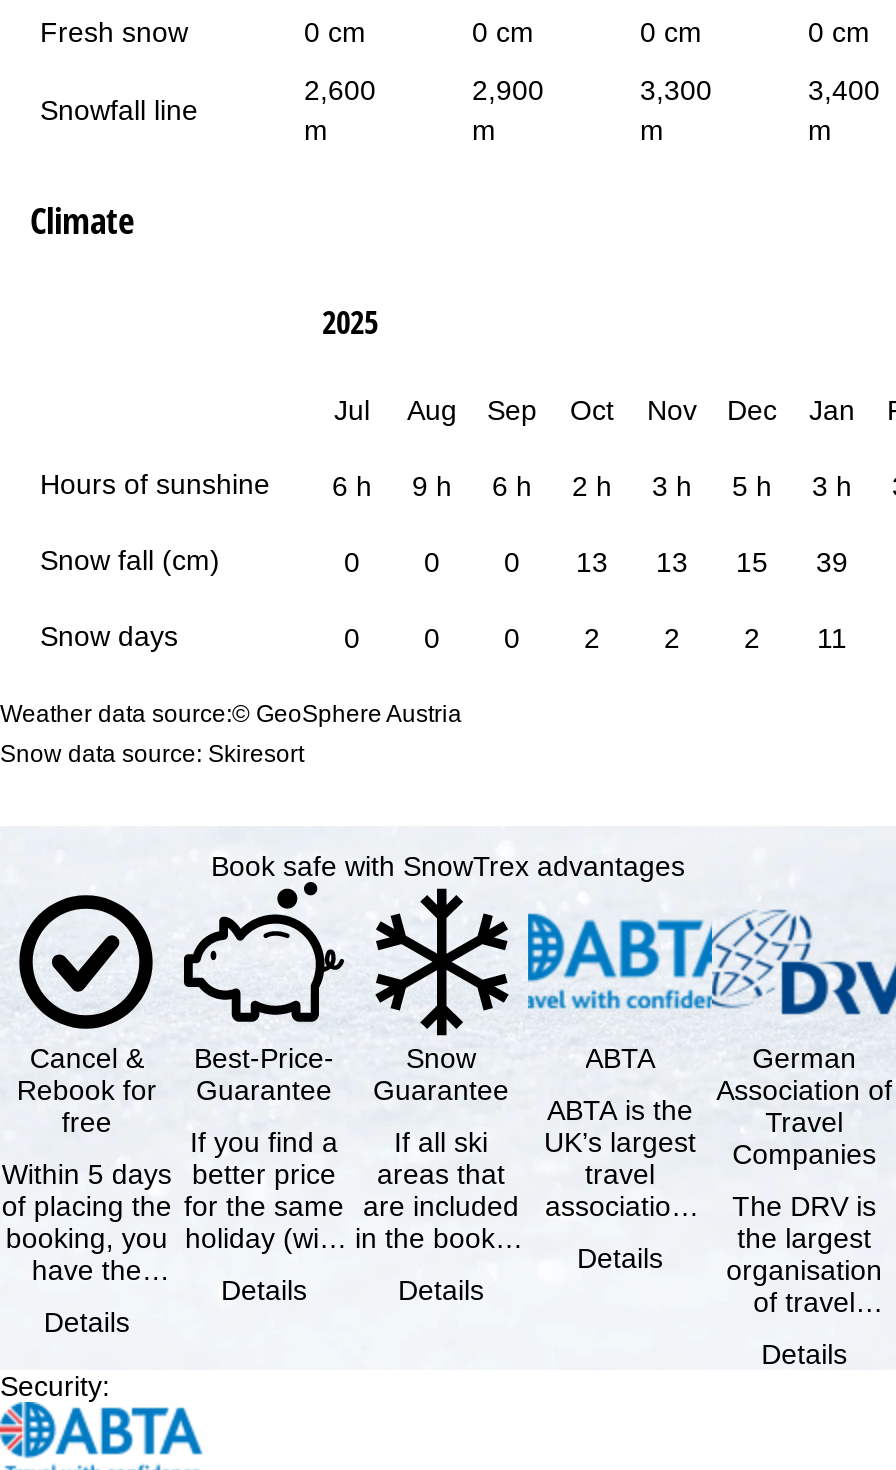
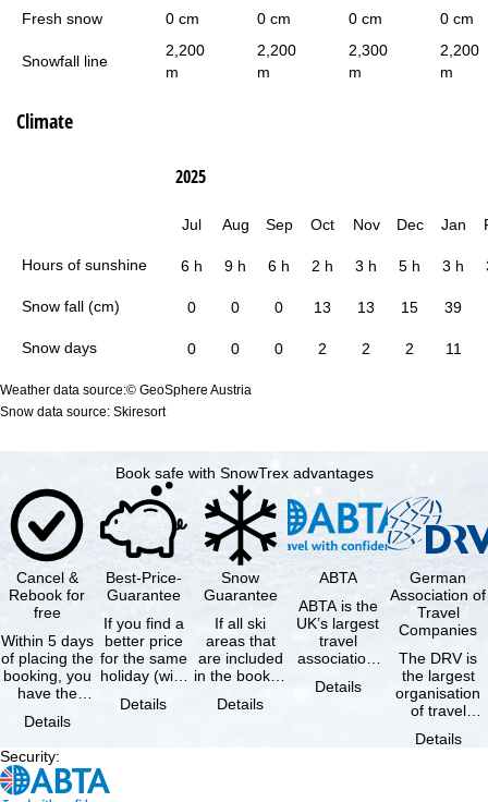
- 2,600
+ 2,200

- 2,900
+ 2,200

- 3,300
+ 2,300

- 3,400
+ 2,200
